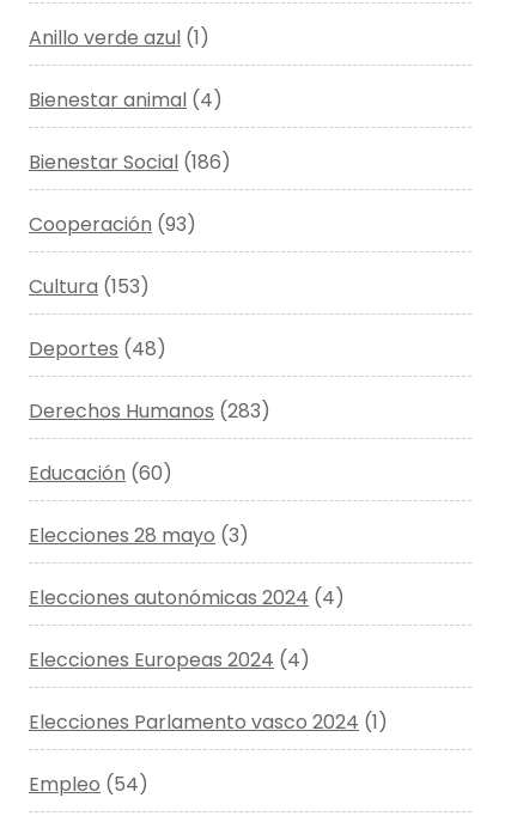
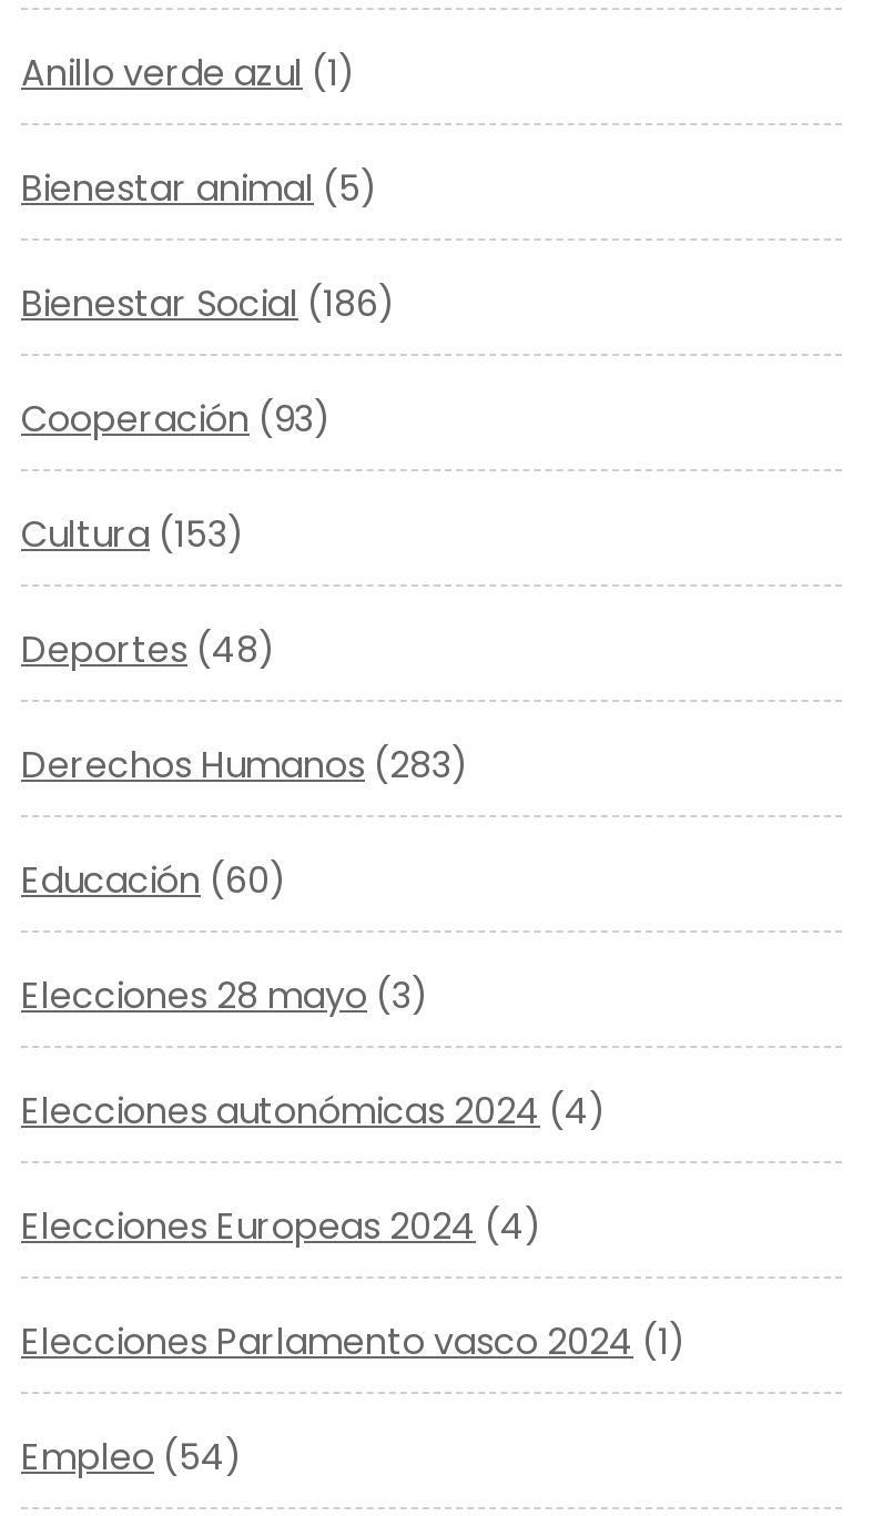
- Bienestar animal (4)
+ Bienestar animal (5)
